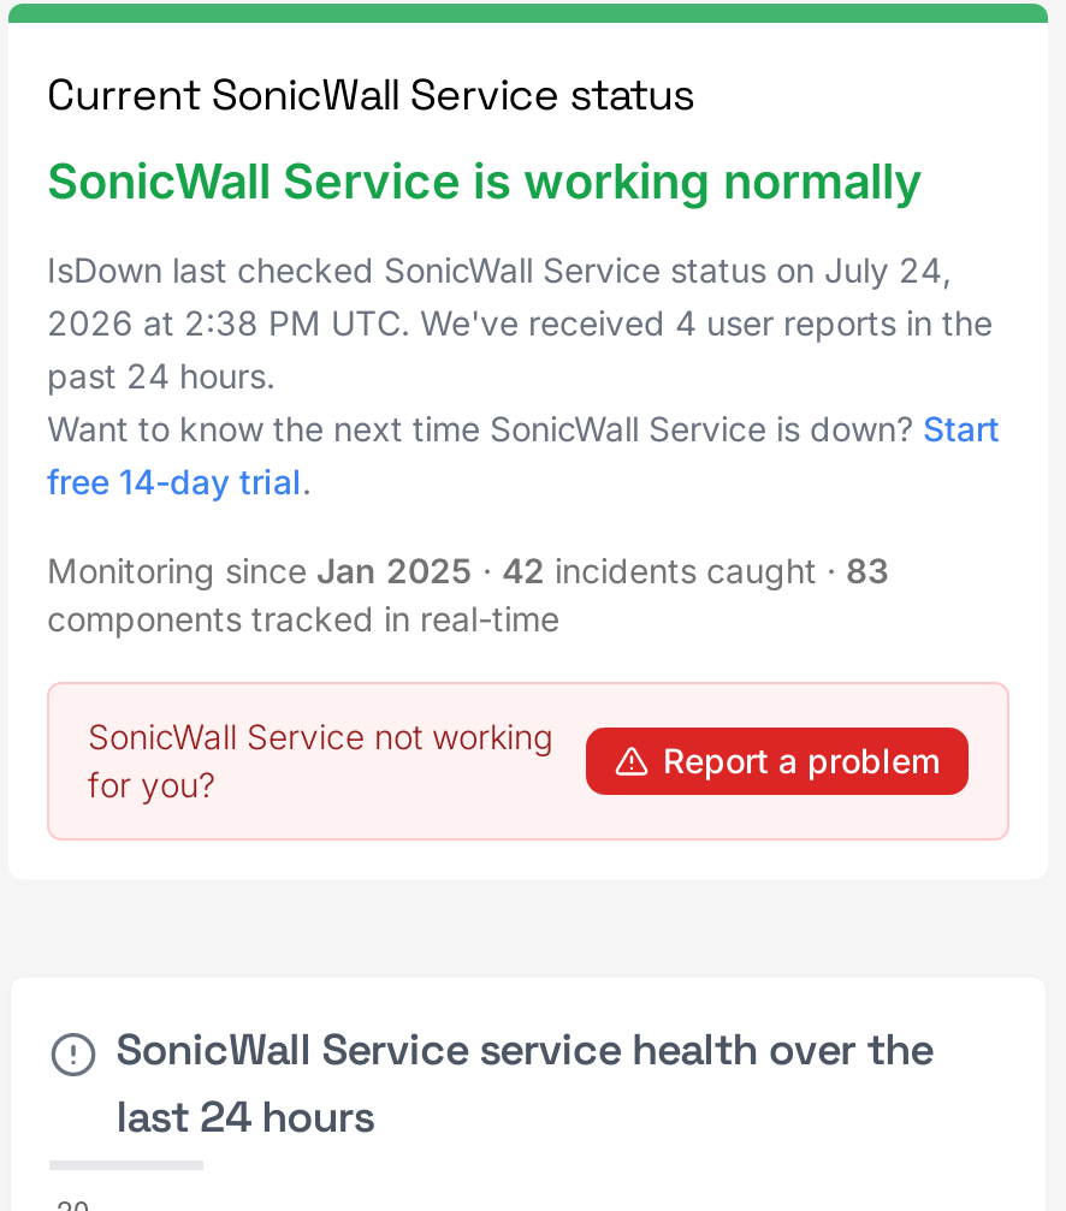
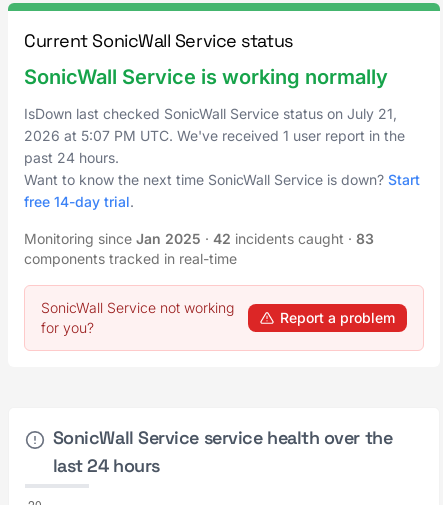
- IsDown last checked SonicWall Service status on July 24,
+ IsDown last checked SonicWall Service status on July 21,

- 2026 at 2:38 PM UTC. We've received 4 user reports in the
+ 2026 at 5:07 PM UTC. We've received 1 user report in the
